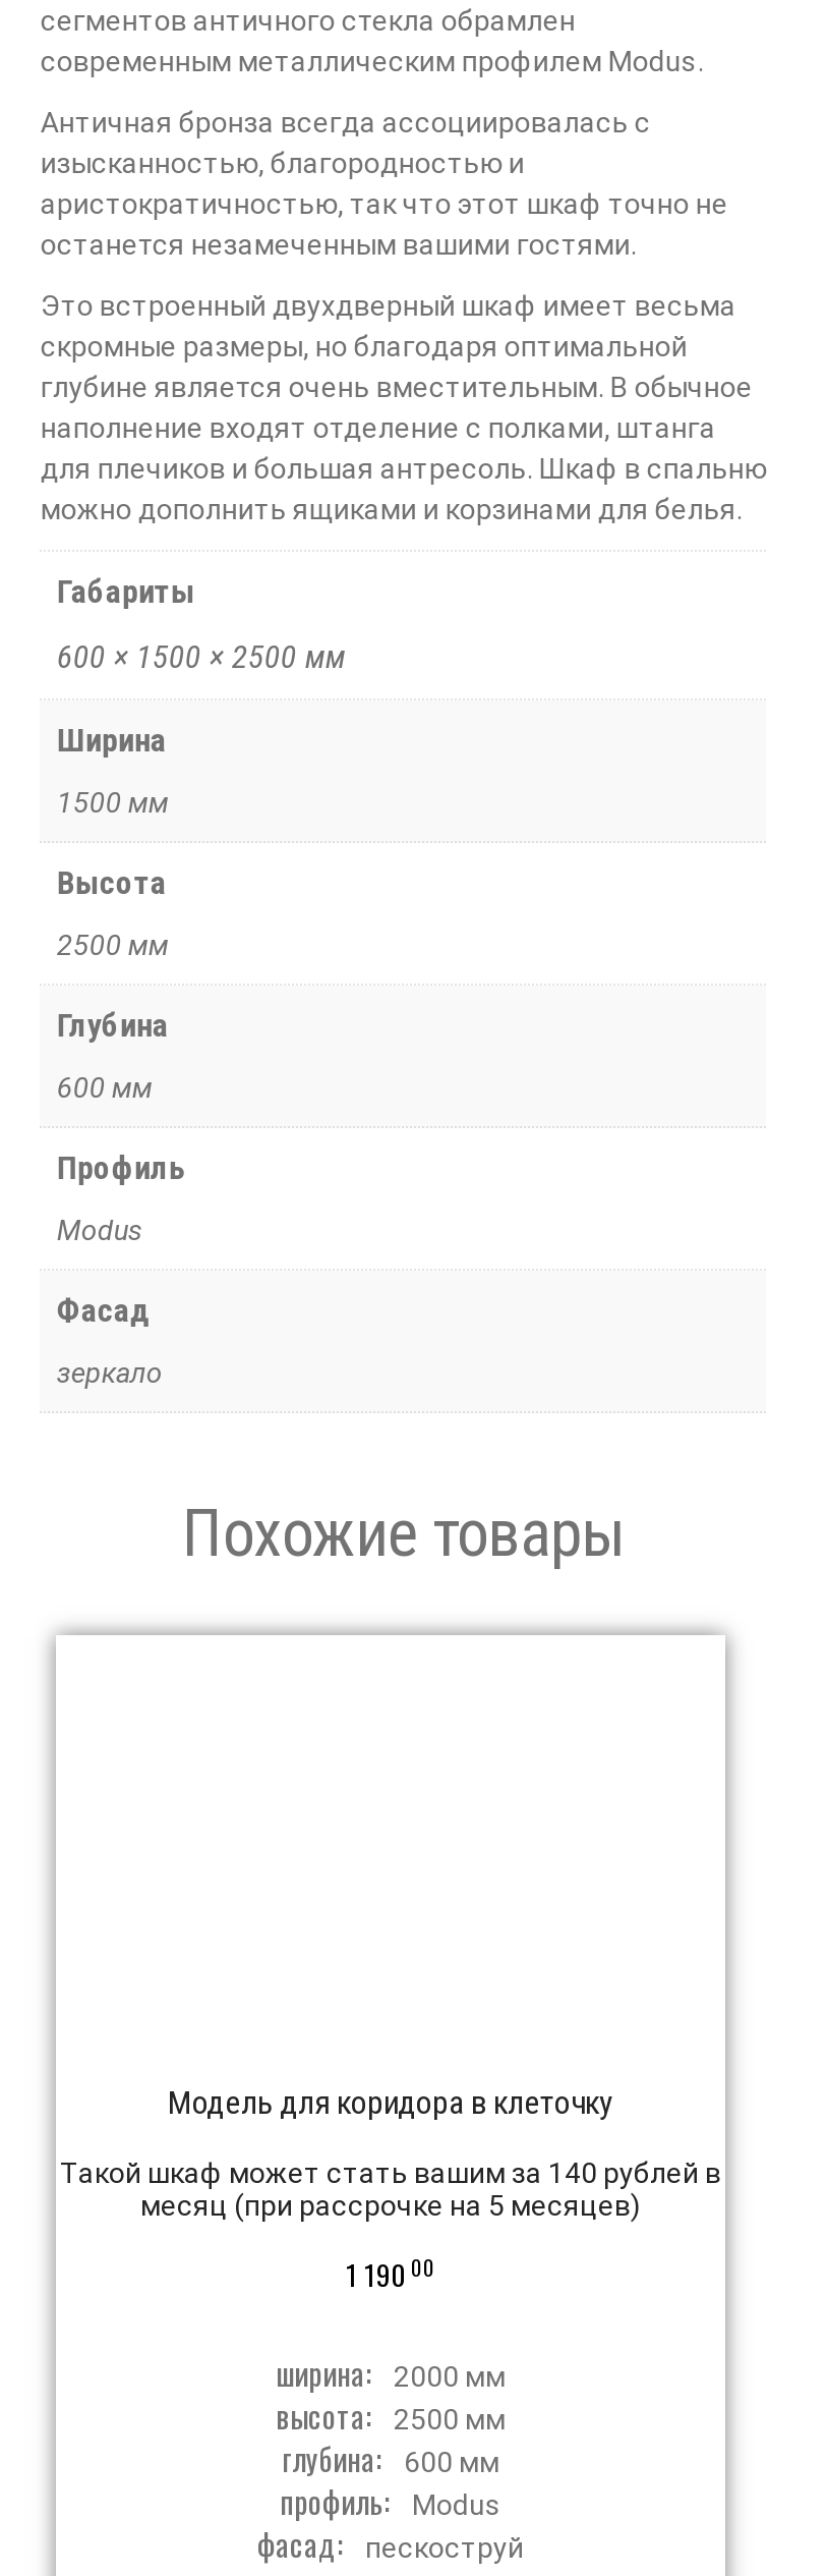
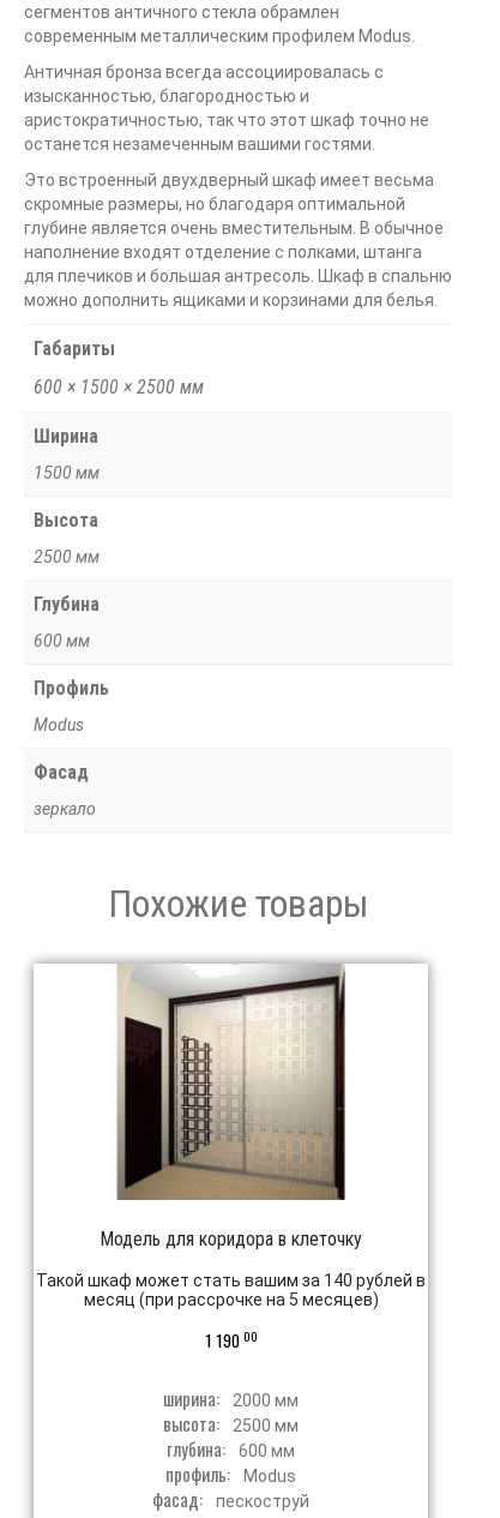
+ [image]
